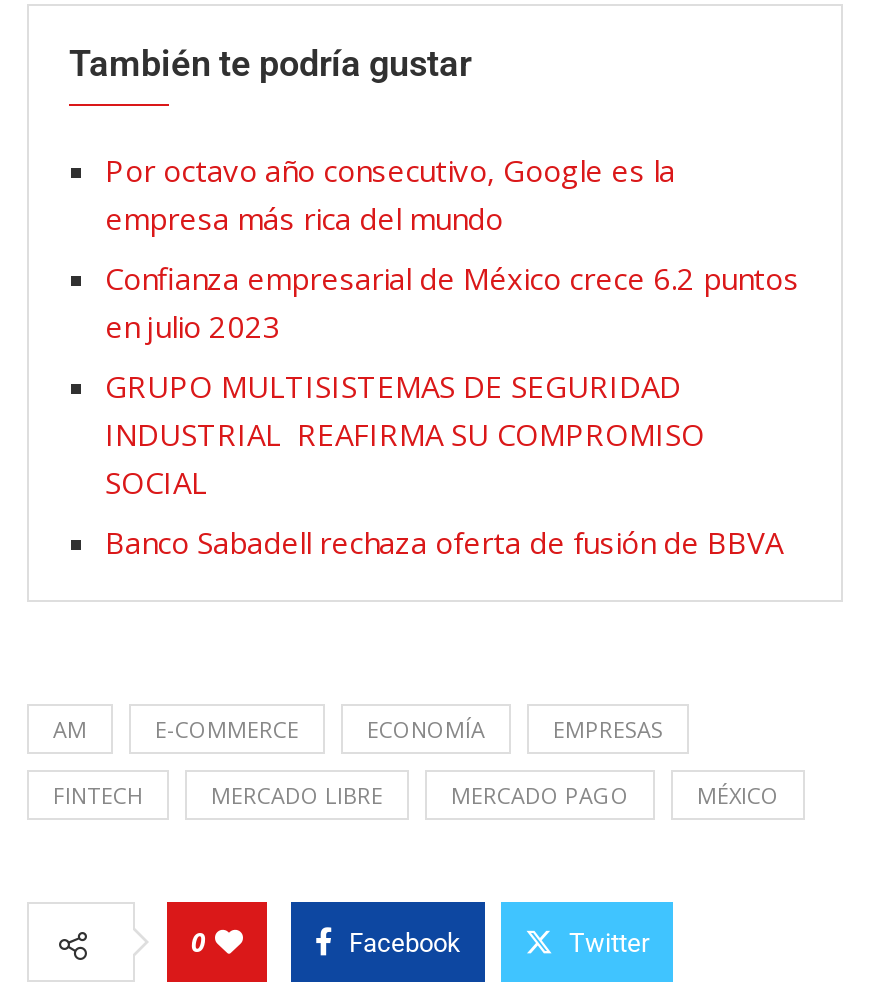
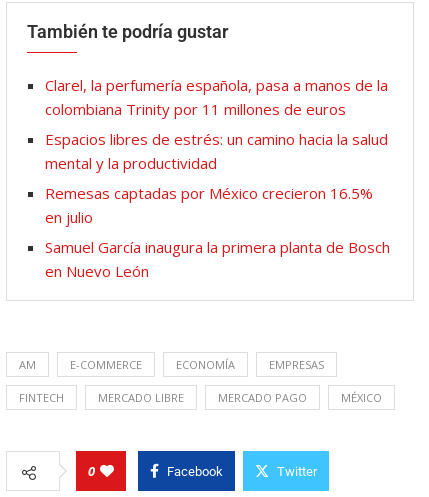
- Por octavo año consecutivo, Google es la
- empresa más rica del mundo
+ Clarel, la perfumería española, pasa a manos de la
+ colombiana Trinity por 11 millones de euros

- Confianza empresarial de México crece 6.2 puntos
- en julio 2023
+ Espacios libres de estrés: un camino hacia la salud
+ mental y la productividad

- GRUPO MULTISISTEMAS DE SEGURIDAD
- INDUSTRIAL REAFIRMA SU COMPROMISO
- SOCIAL
+ Remesas captadas por México crecieron 16.5%
+ en julio

- Banco Sabadell rechaza oferta de fusión de BBVA
+ Samuel García inaugura la primera planta de Bosch
+ en Nuevo León
